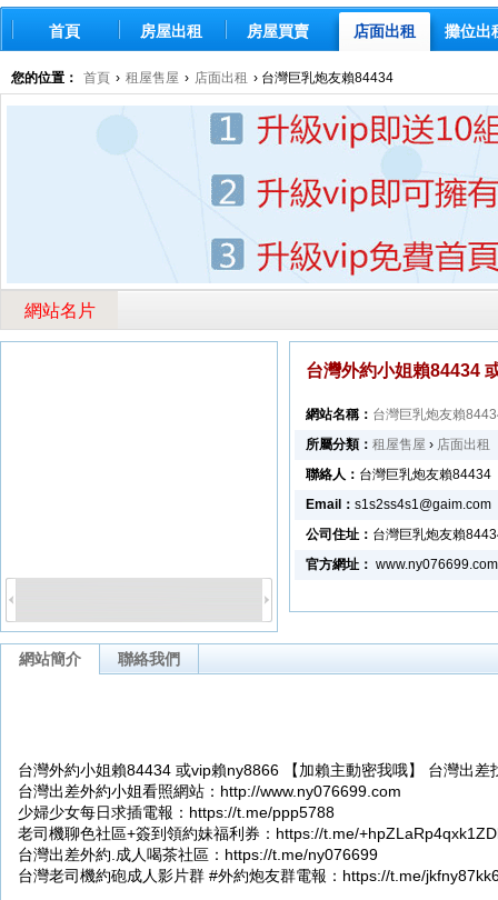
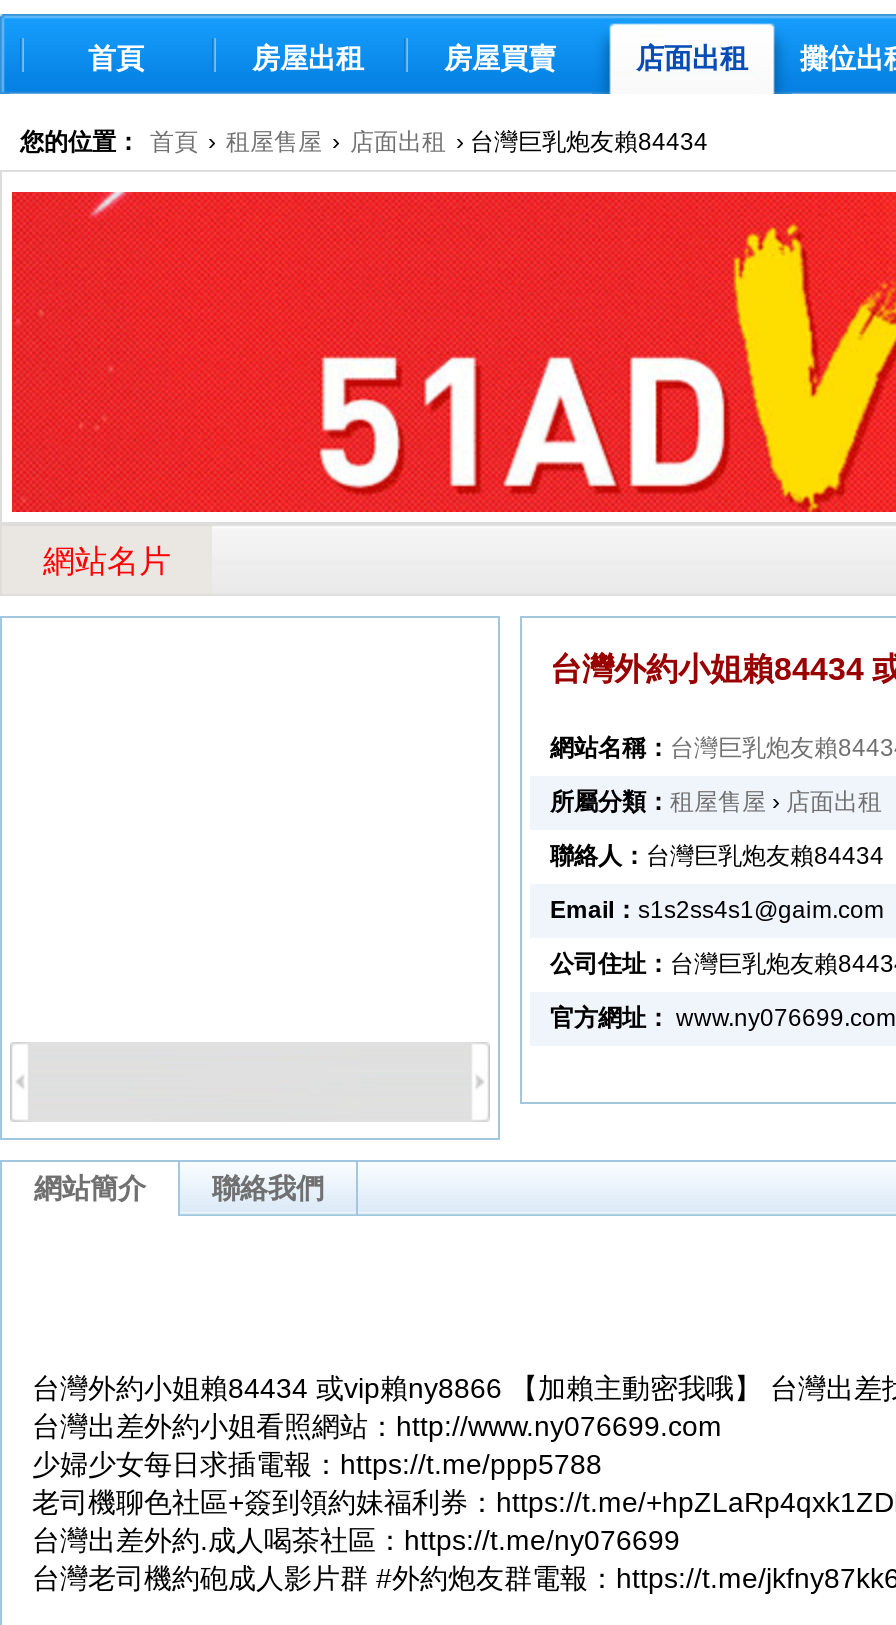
- [image]
+ [image]
